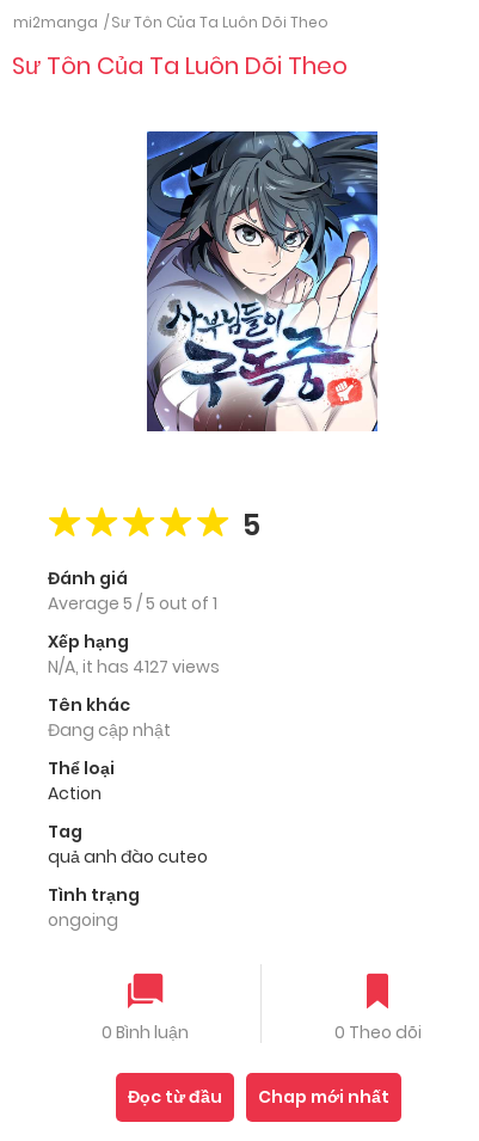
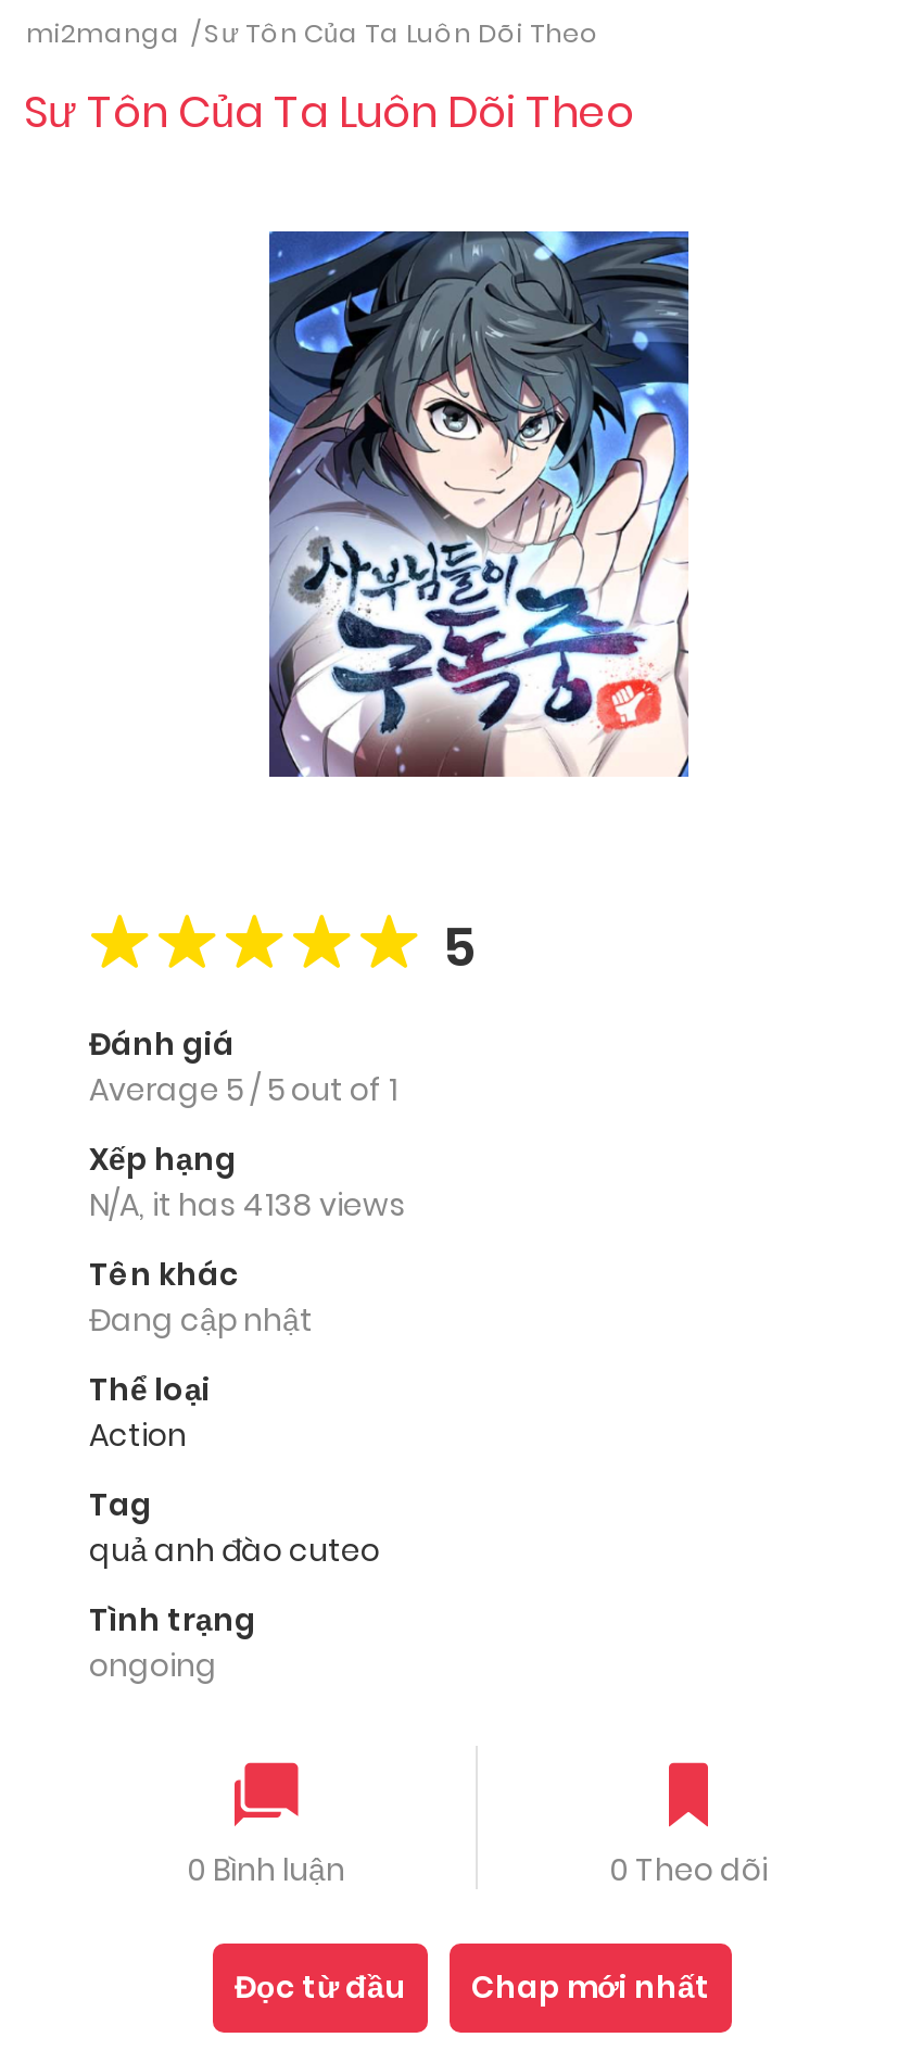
- N/A, it has 4127 views
+ N/A, it has 4138 views
